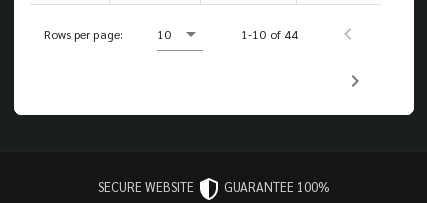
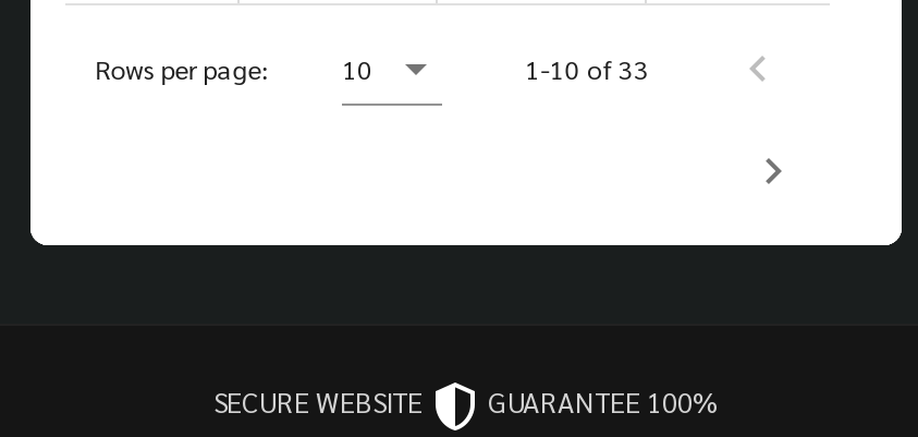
- 1-10 of 44
+ 1-10 of 33
